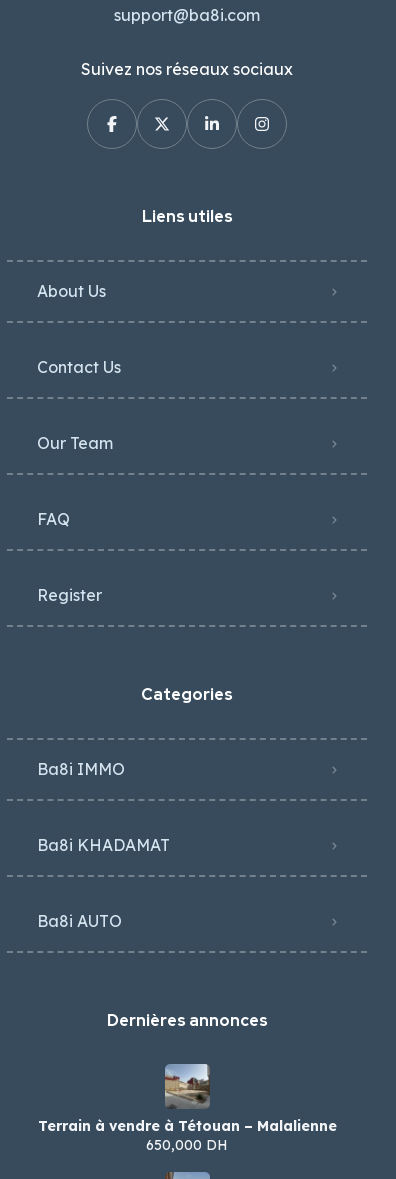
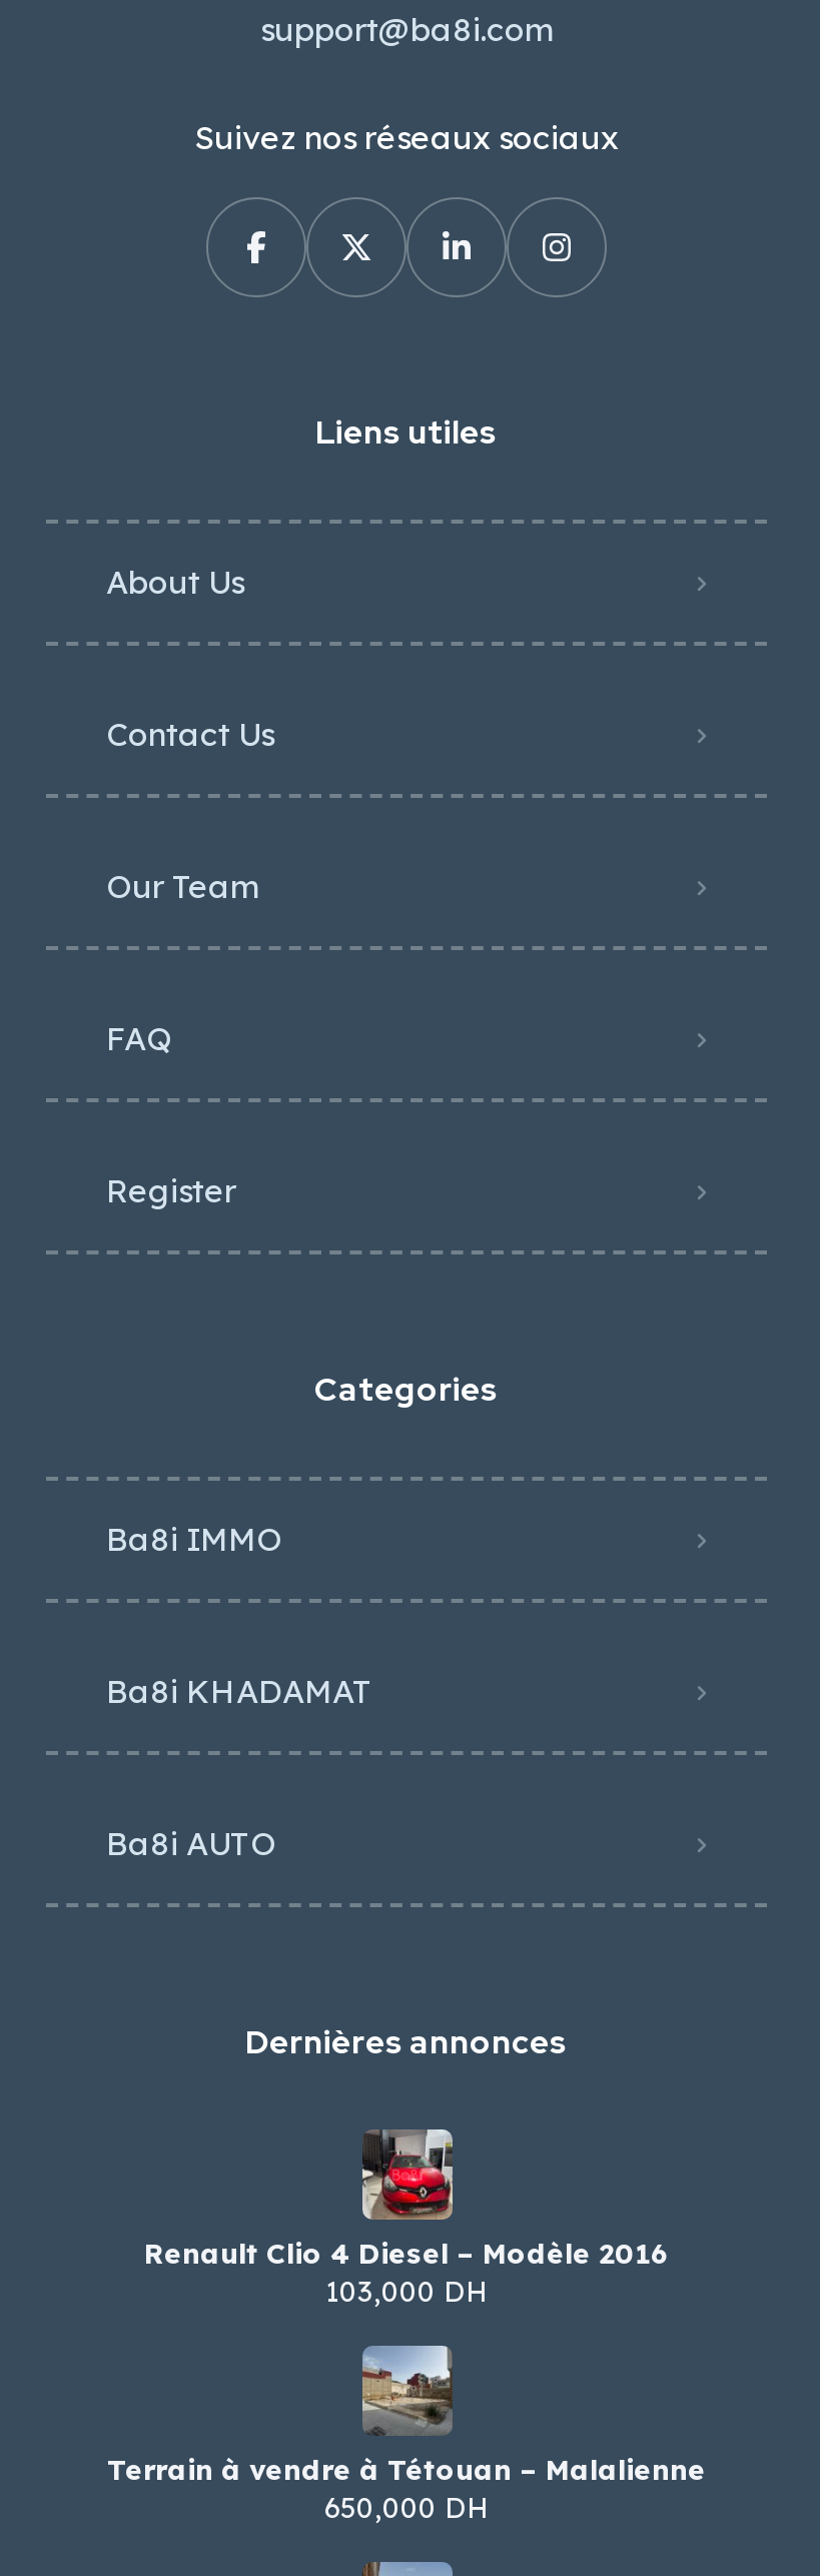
+ [image]
+ Renault Clio 4 Diesel – Modèle 2016
+ 103,000 DH
